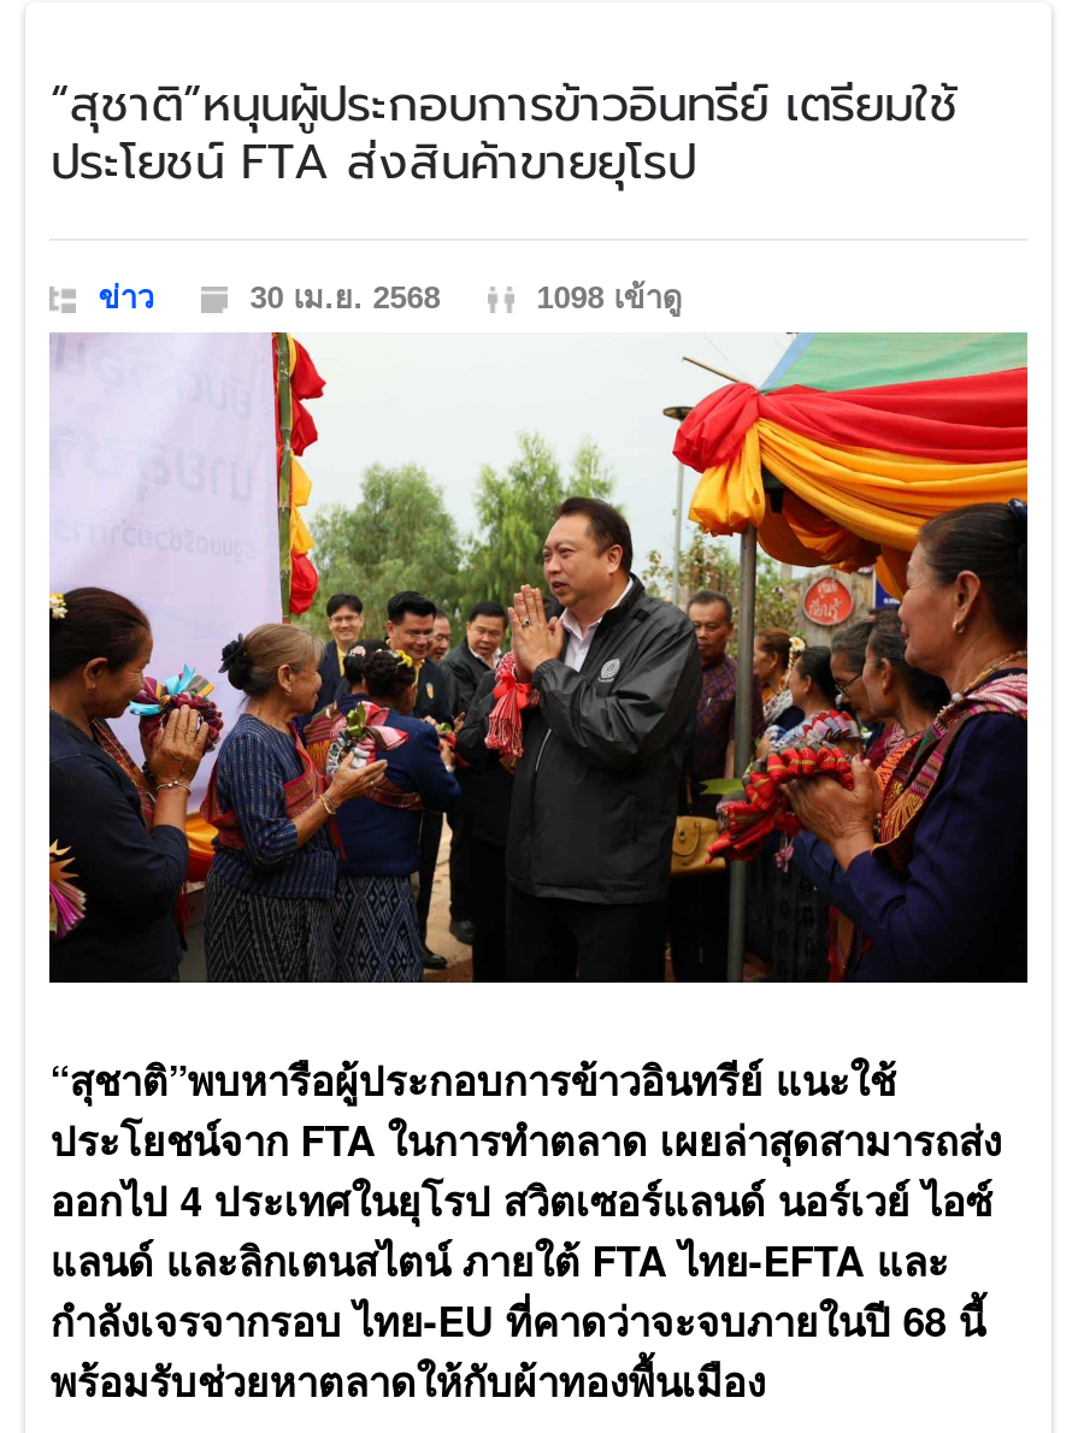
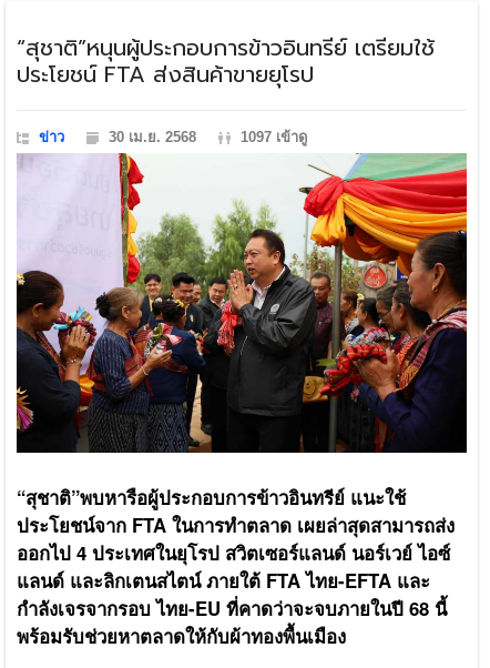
- 1098 เข้าดู
+ 1097 เข้าดู
